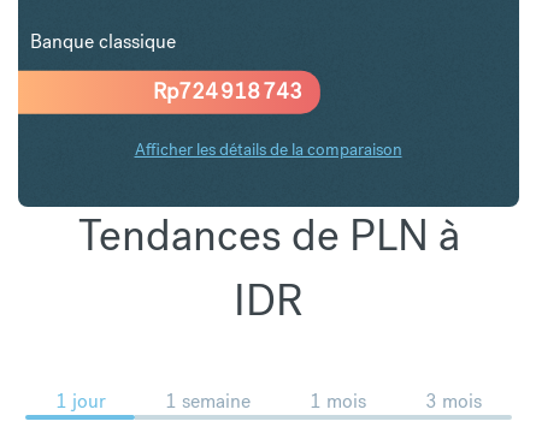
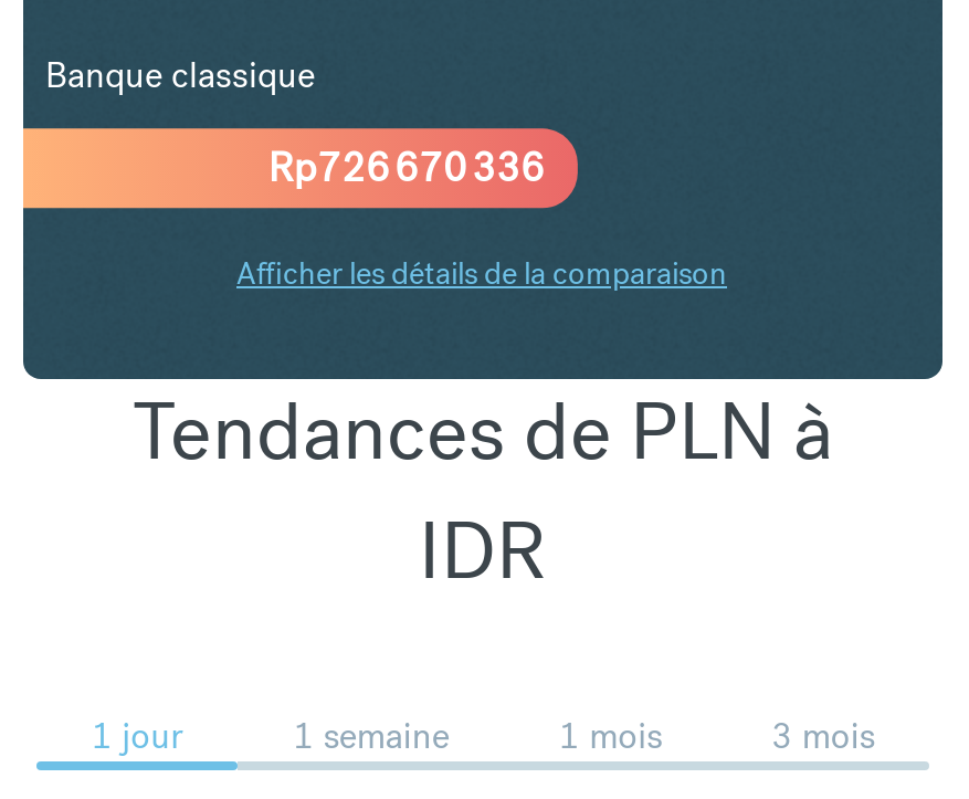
- Rp724 918 743
+ Rp726 670 336
